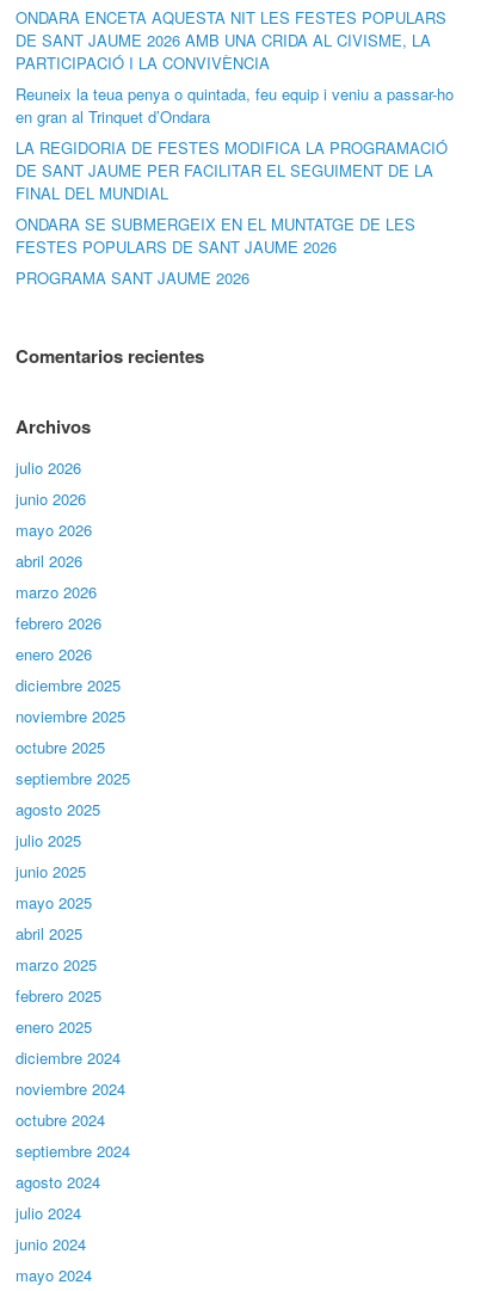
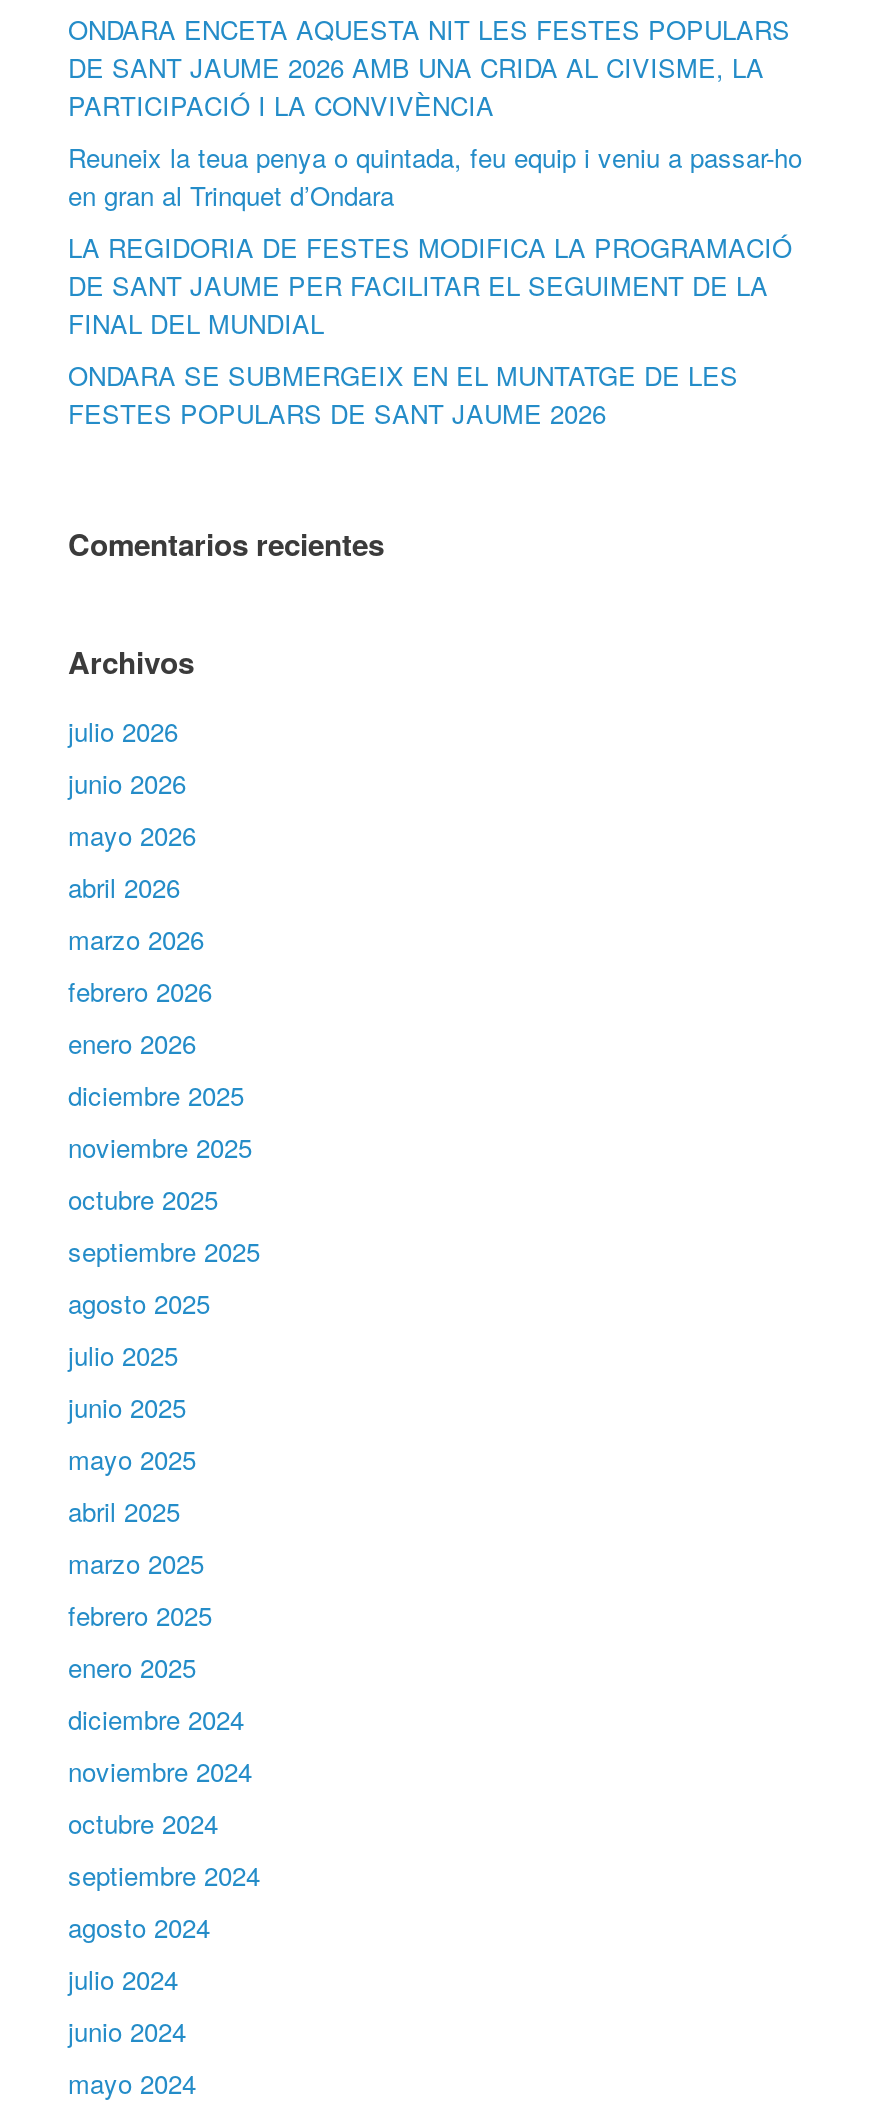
- PROGRAMA SANT JAUME 2026
